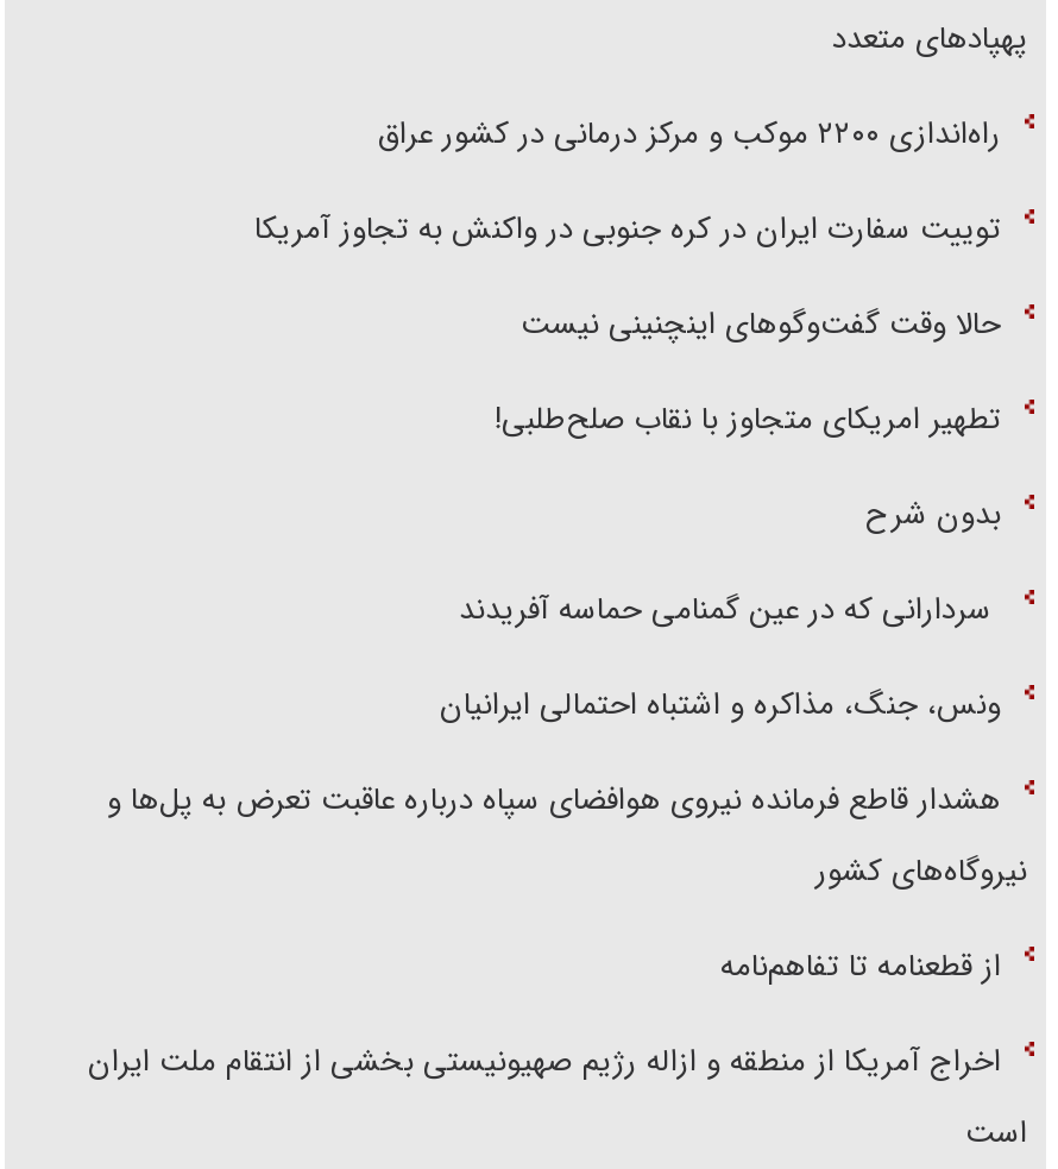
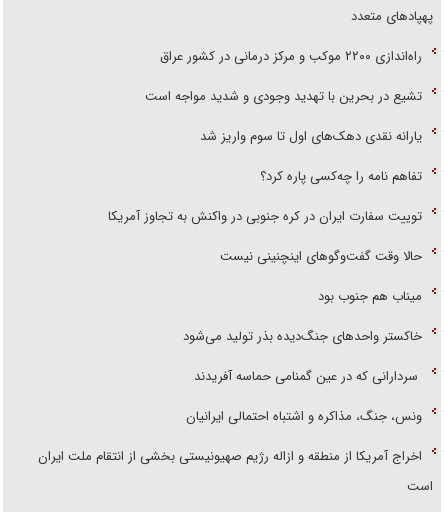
+ تشیع در بحرین با تهدید وجودی و شدید مواجه است
+ یارانه نقدی دهک‌های اول تا سوم واریز شد
+ تفاهم نامه را چه‌کسی پاره کرد؟

moved down: توییت سفارت ایران در کره جنوبی در واکنش به تجاوز آمریکا | حالا وقت گفت‌و‌گو‌های اینچنینی نیست

- تطهیر امریکای متجاوز با نقاب صلح‌طلبی!
+ میناب هم جنوب بود

- بدون شرح
+ خاکستر واحد‌های جنگ‌دیده بذر تولید می‌شود

moved down: سردارانی که در عین گمنامی حماسه آفریدند | ونس، جنگ، مذاکره و اشتباه احتمالی ایرانیان

- هشدار قاطع فرمانده نیروی هوافضای سپاه درباره عاقبت تعرض به پل‌ها و
- نیروگاه‌های کشور
- از قطعنامه تا تفاهم‌نامه
